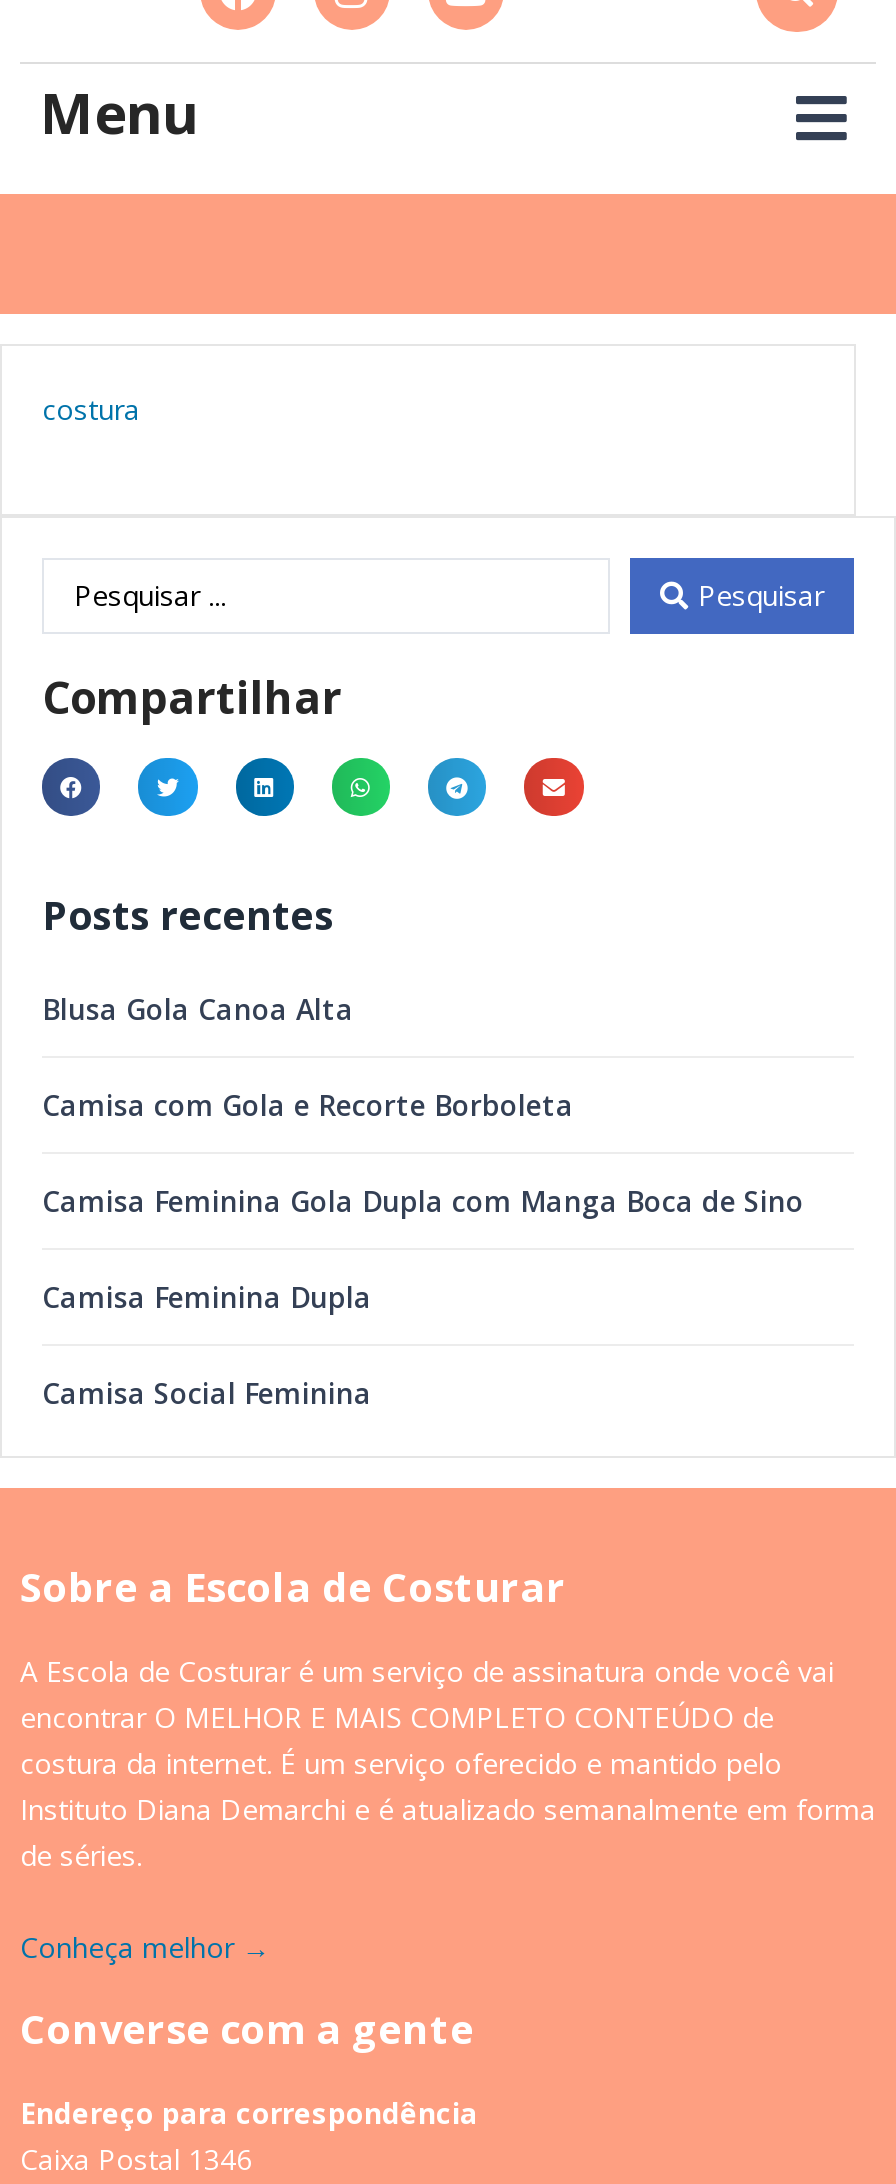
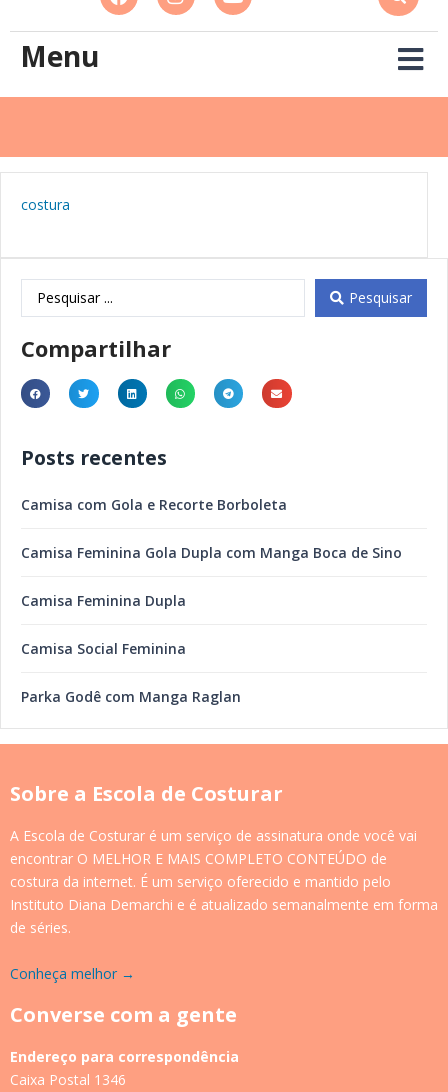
- Blusa Gola Canoa Alta

moved up: Camisa com Gola e Recorte Borboleta | Camisa Feminina Gola Dupla com Manga Boca de Sino | Camisa Feminina Dupla | Camisa Social Feminina

+ Parka Godê com Manga Raglan
